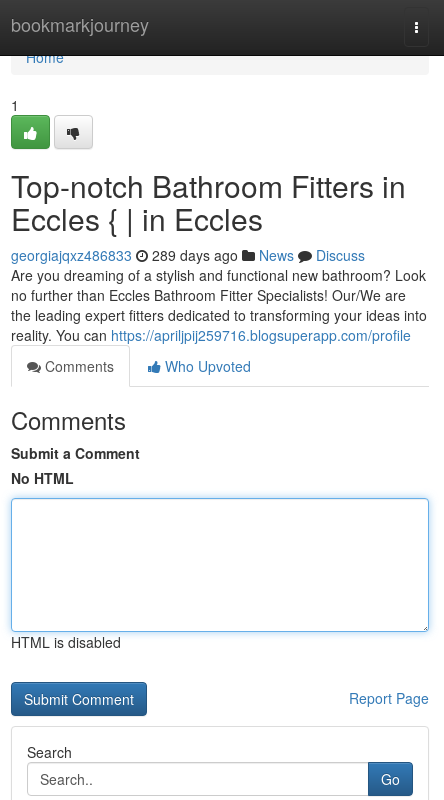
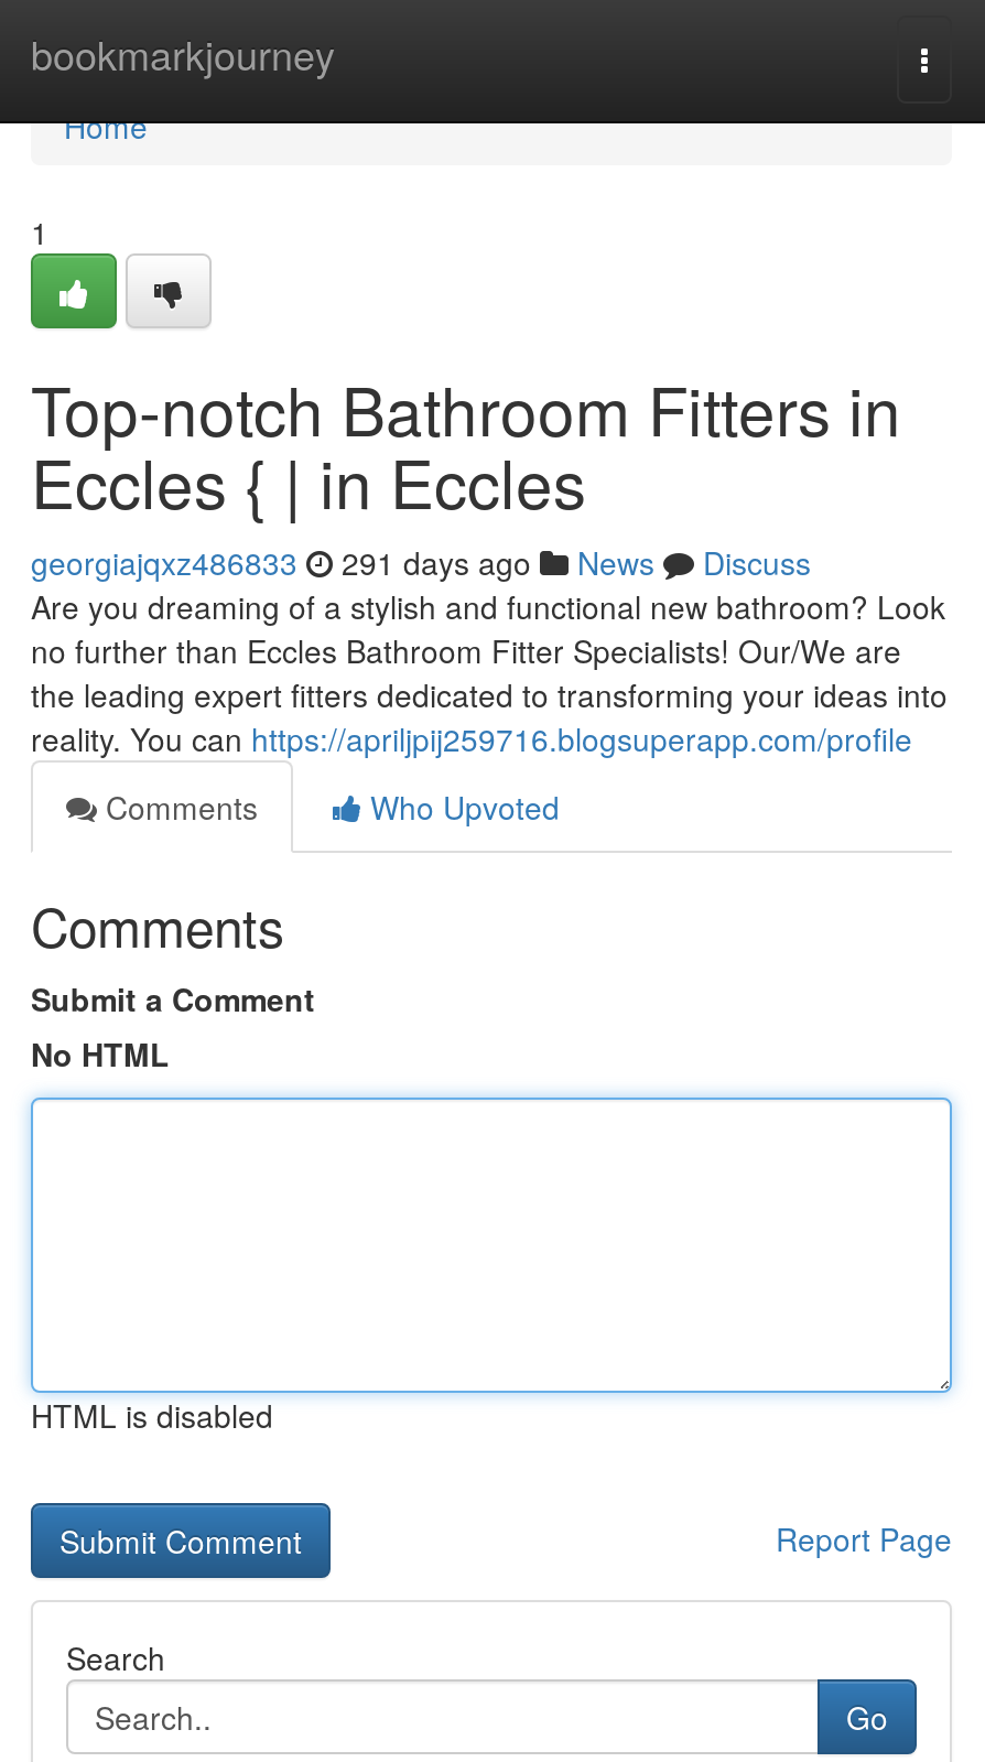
- georgiajqxz486833 289 days ago News Discuss
+ georgiajqxz486833 291 days ago News Discuss
